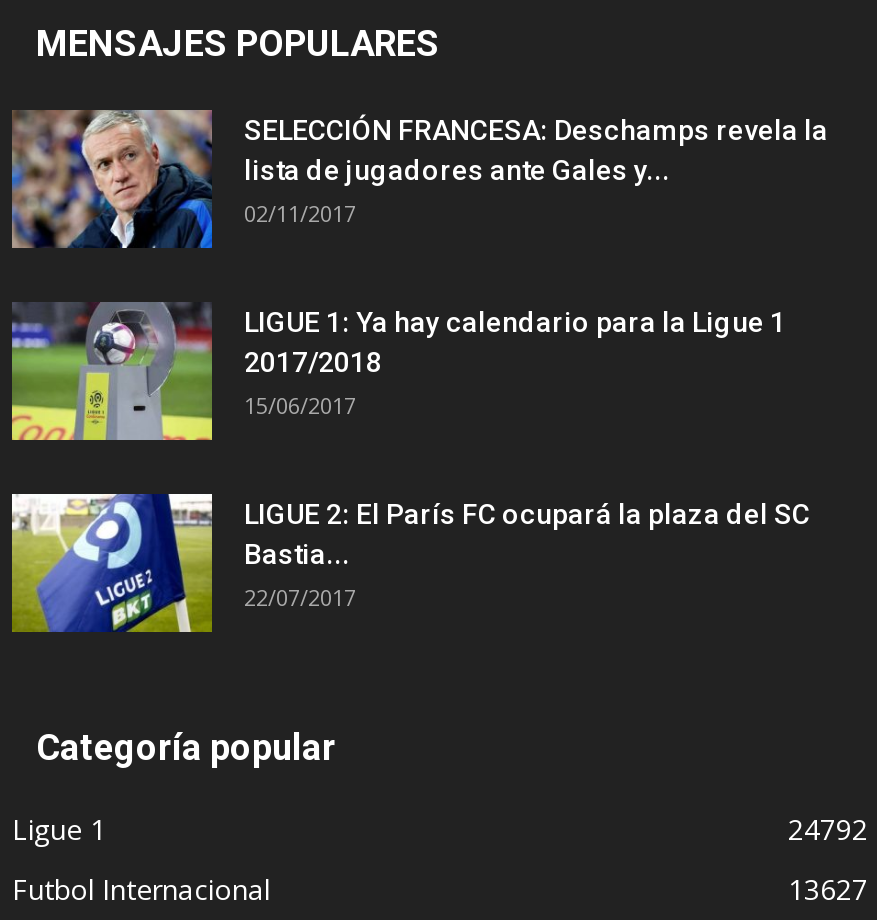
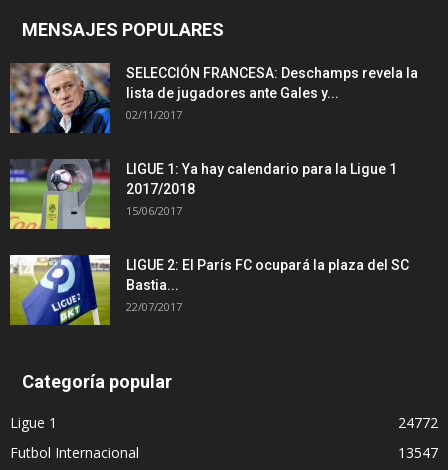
- 24792
+ 24772

- 13627
+ 13547
